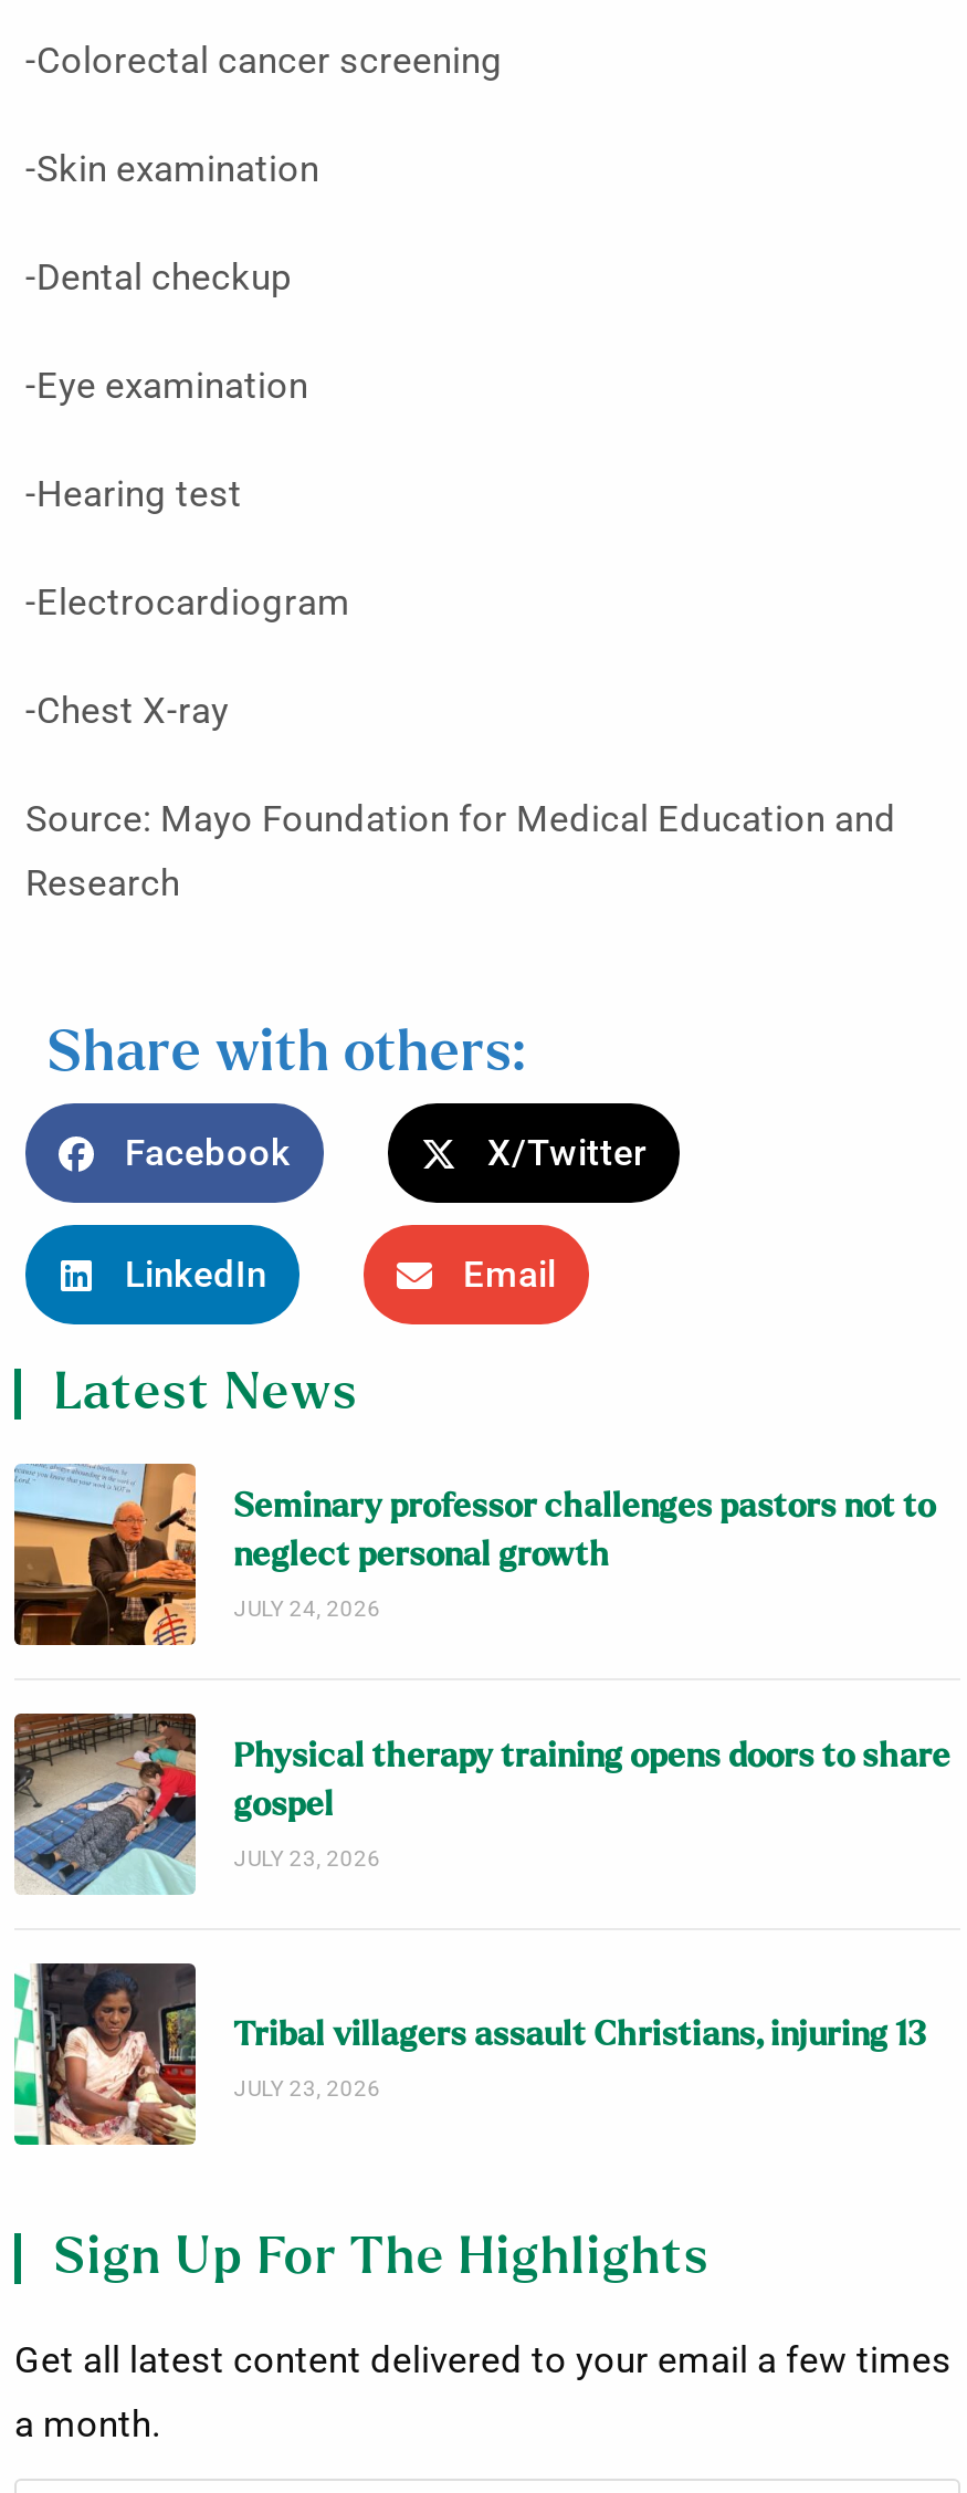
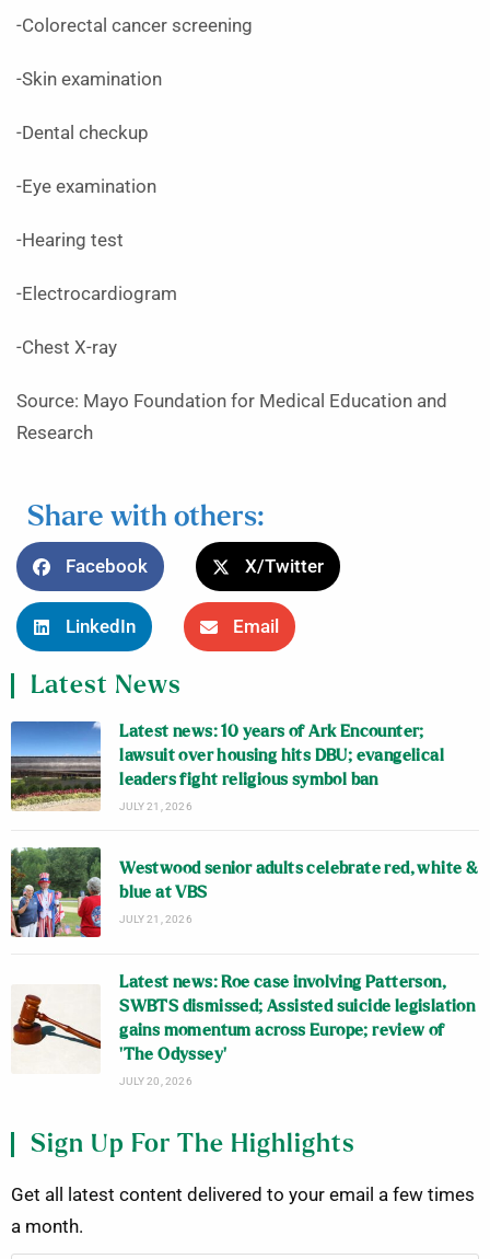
- [image]
- Seminary professor challenges pastors not to
- neglect personal growth
- JULY 24, 2026
+ [image]
+ Latest news: 10 years of Ark Encounter;
+ lawsuit over housing hits DBU; evangelical
+ leaders fight religious symbol ban
+ JULY 21, 2026

- [image]
- Physical therapy training opens doors to share
- gospel
- JULY 23, 2026
+ [image]
+ Westwood senior adults celebrate red, white &
+ blue at VBS
+ JULY 21, 2026

- [image]
- Tribal villagers assault Christians, injuring 13
- JULY 23, 2026
+ [image]
+ Latest news: Roe case involving Patterson,
+ SWBTS dismissed; Assisted suicide legislation
+ gains momentum across Europe; review of
+ ‘The Odyssey’
+ JULY 20, 2026
